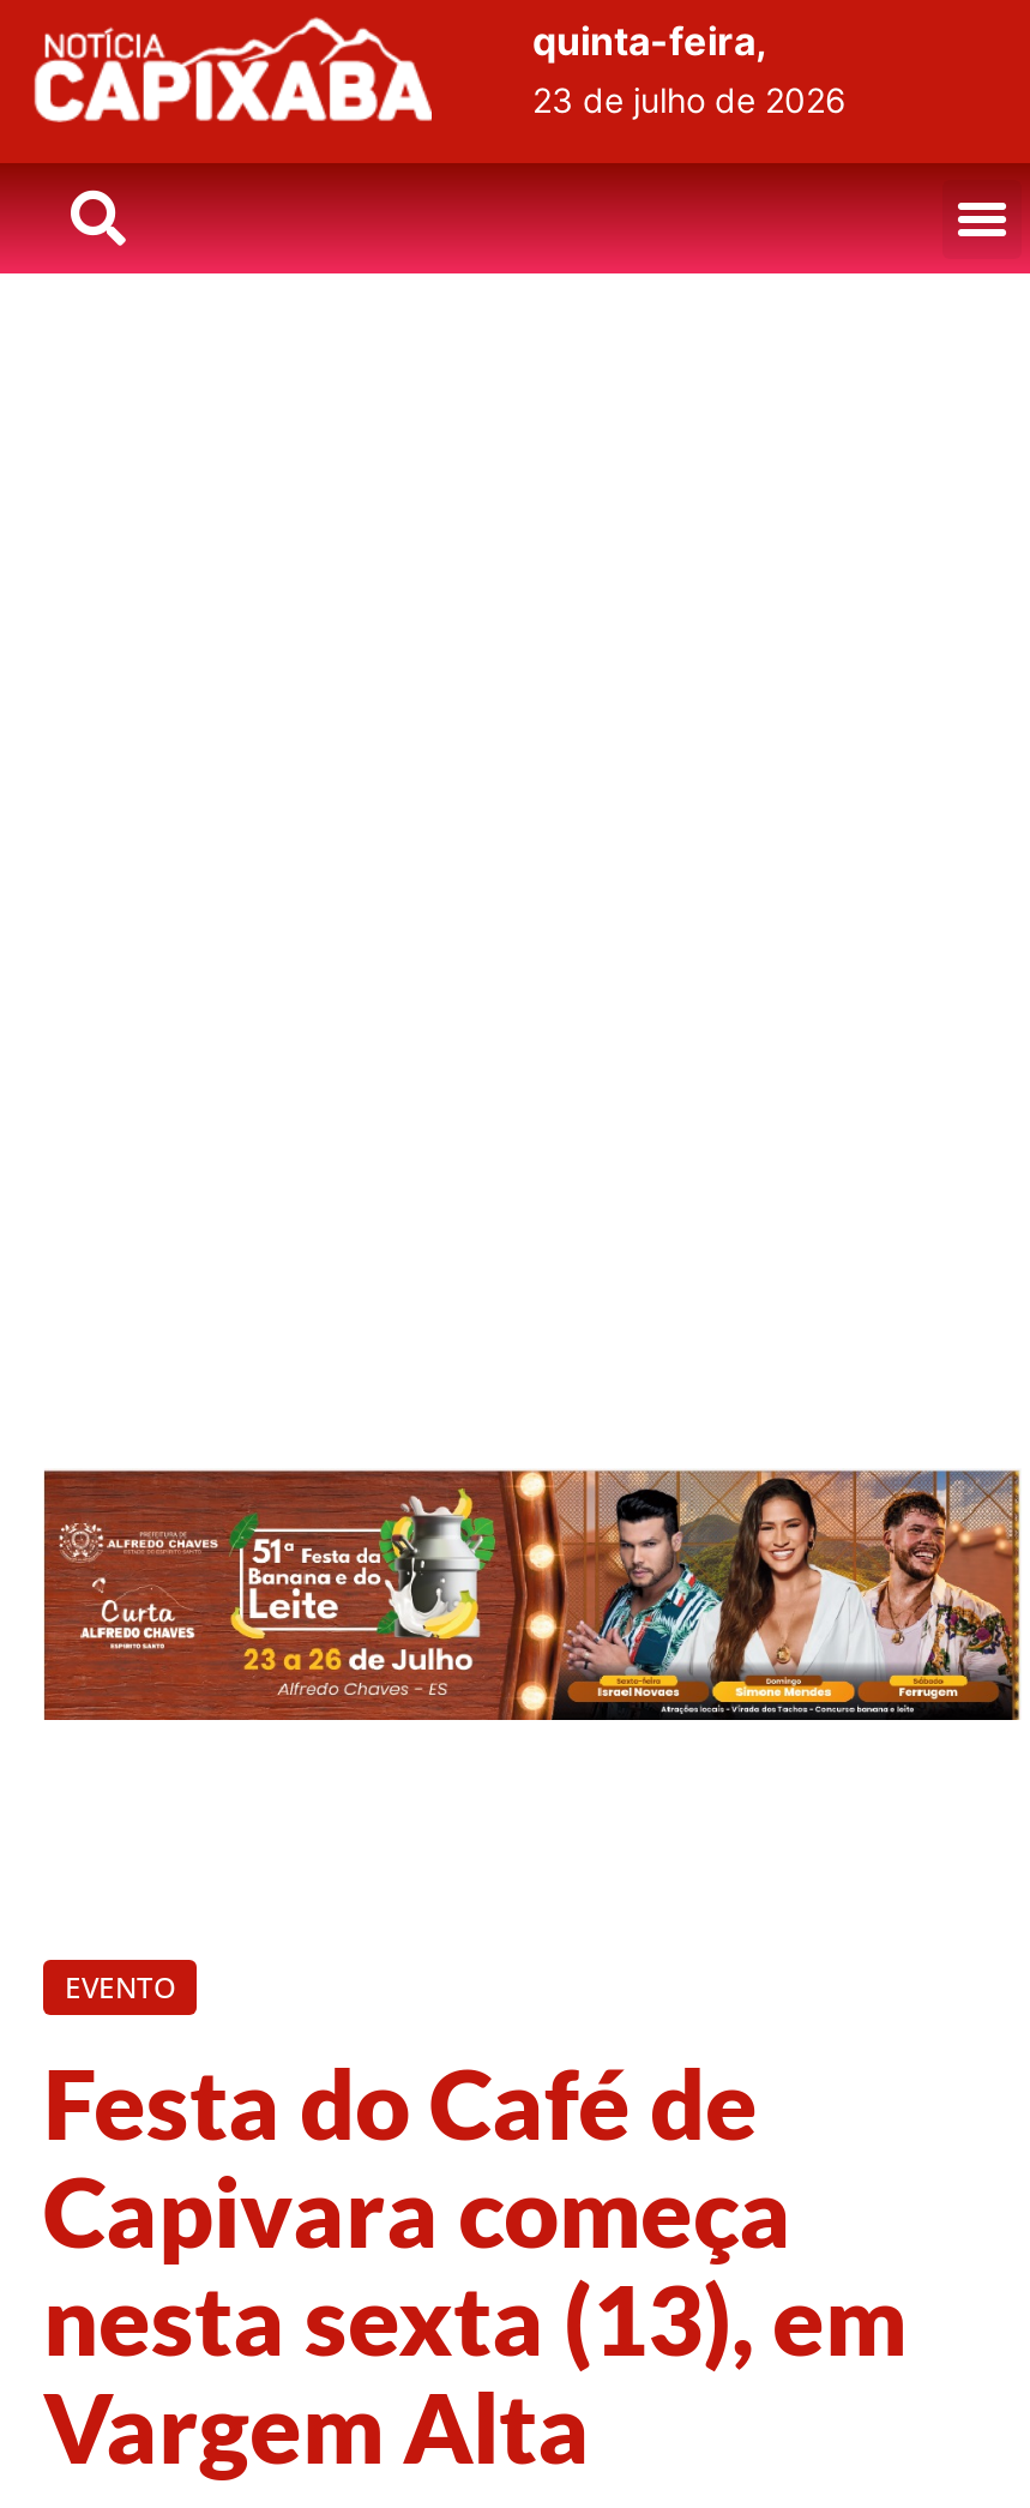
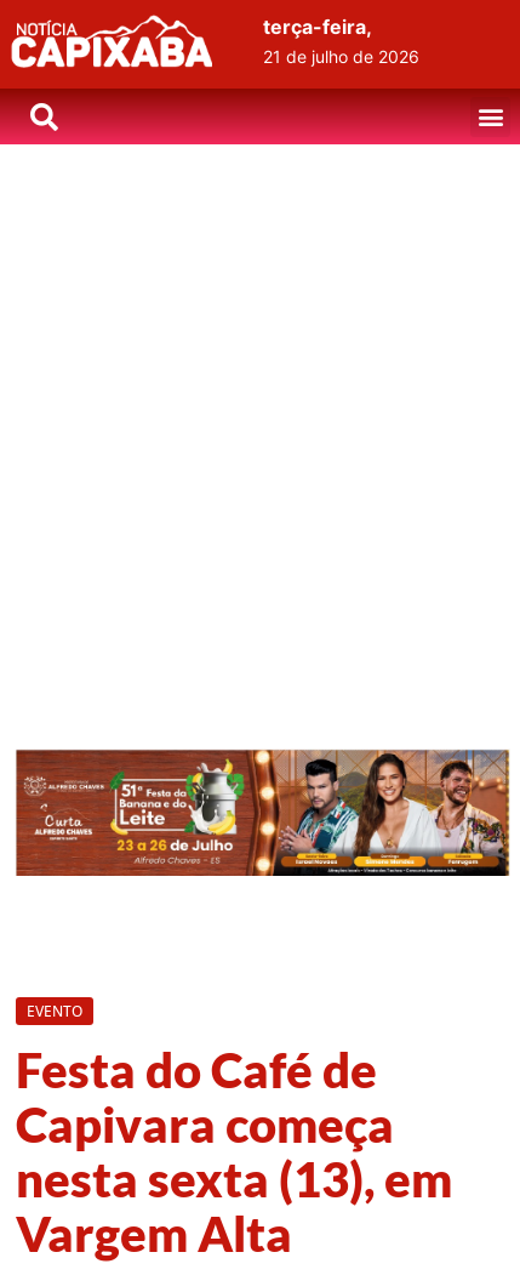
- quinta-feira,
- 23 de julho de 2026
+ terça-feira,
+ 21 de julho de 2026
